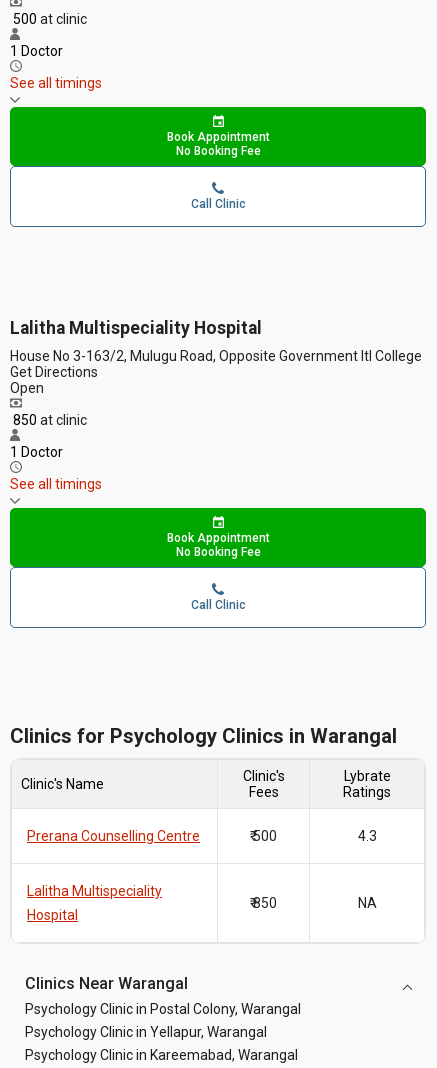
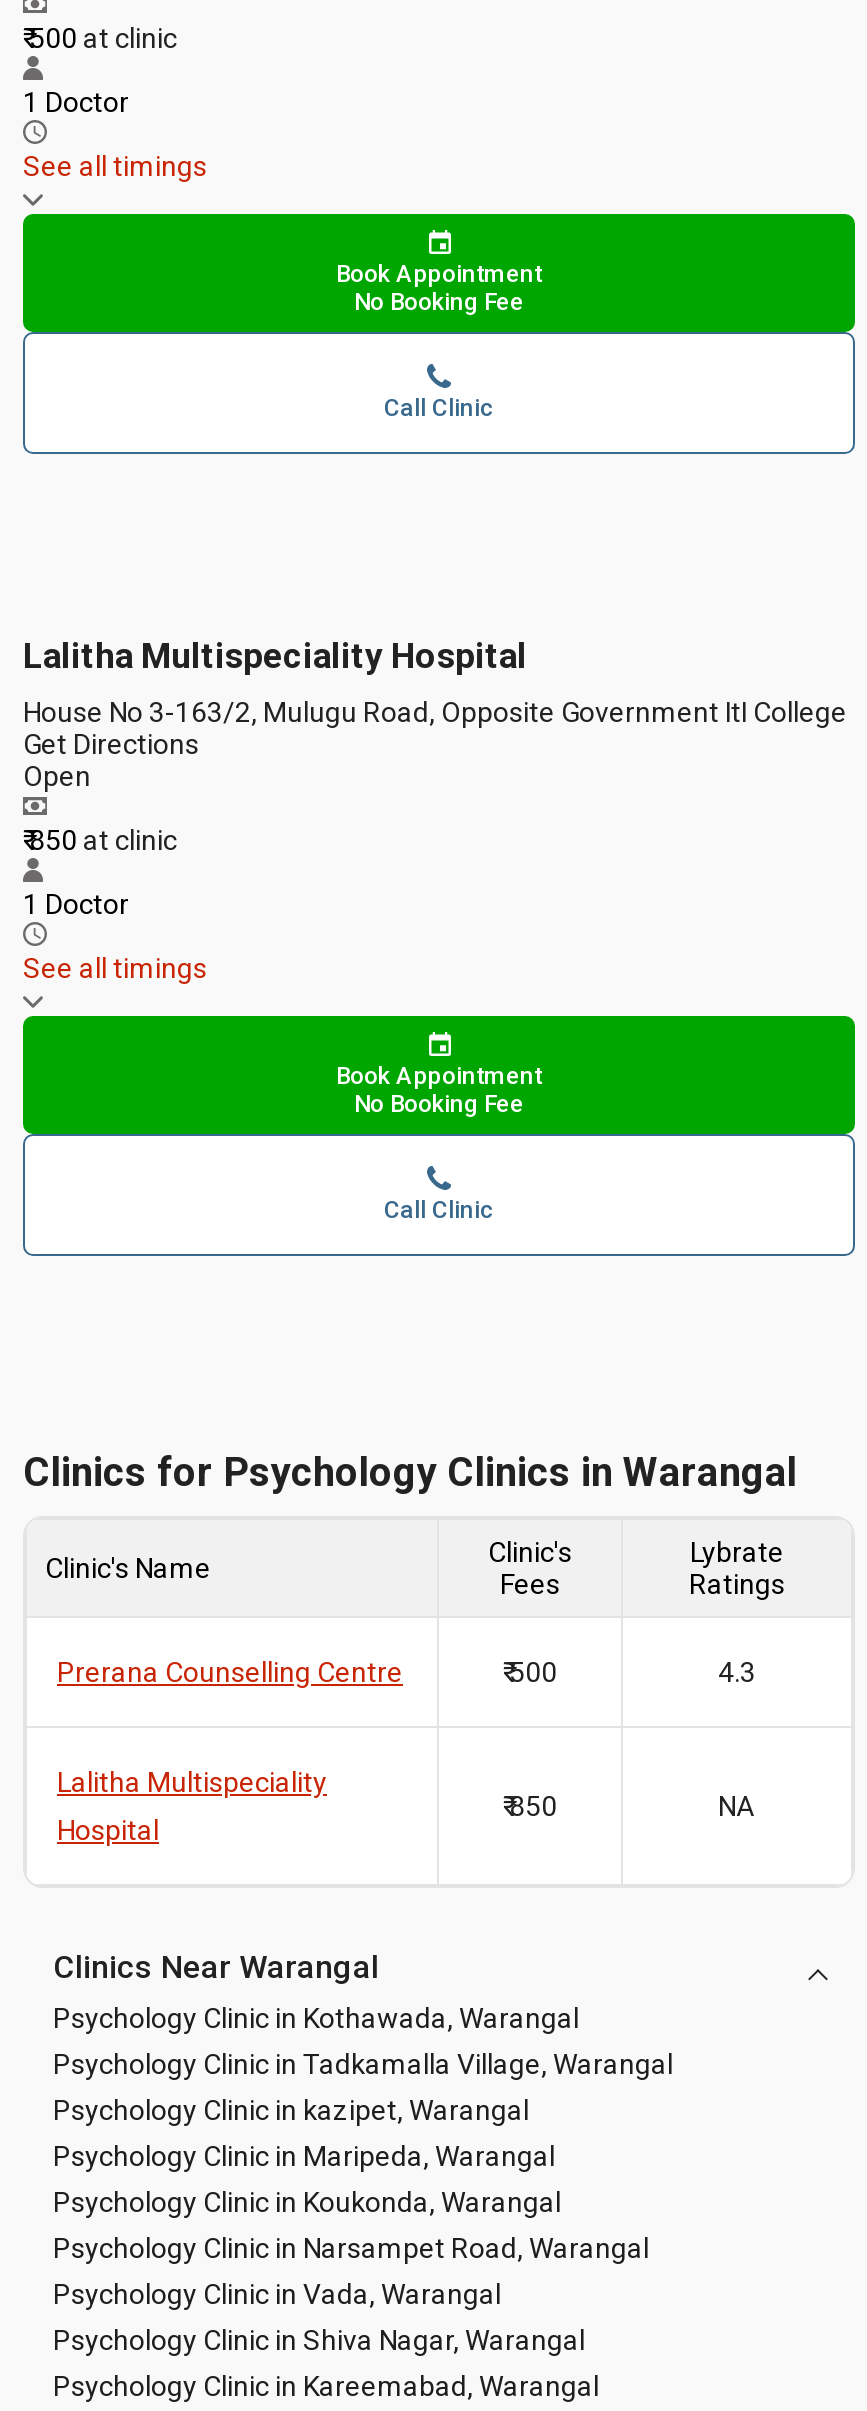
- Psychology Clinic in Postal Colony, Warangal
- Psychology Clinic in Yellapur, Warangal
+ Psychology Clinic in Kothawada, Warangal
+ Psychology Clinic in Tadkamalla Village, Warangal
+ Psychology Clinic in kazipet, Warangal
+ Psychology Clinic in Maripeda, Warangal
+ Psychology Clinic in Koukonda, Warangal
+ Psychology Clinic in Narsampet Road, Warangal
+ Psychology Clinic in Vada, Warangal
+ Psychology Clinic in Shiva Nagar, Warangal
